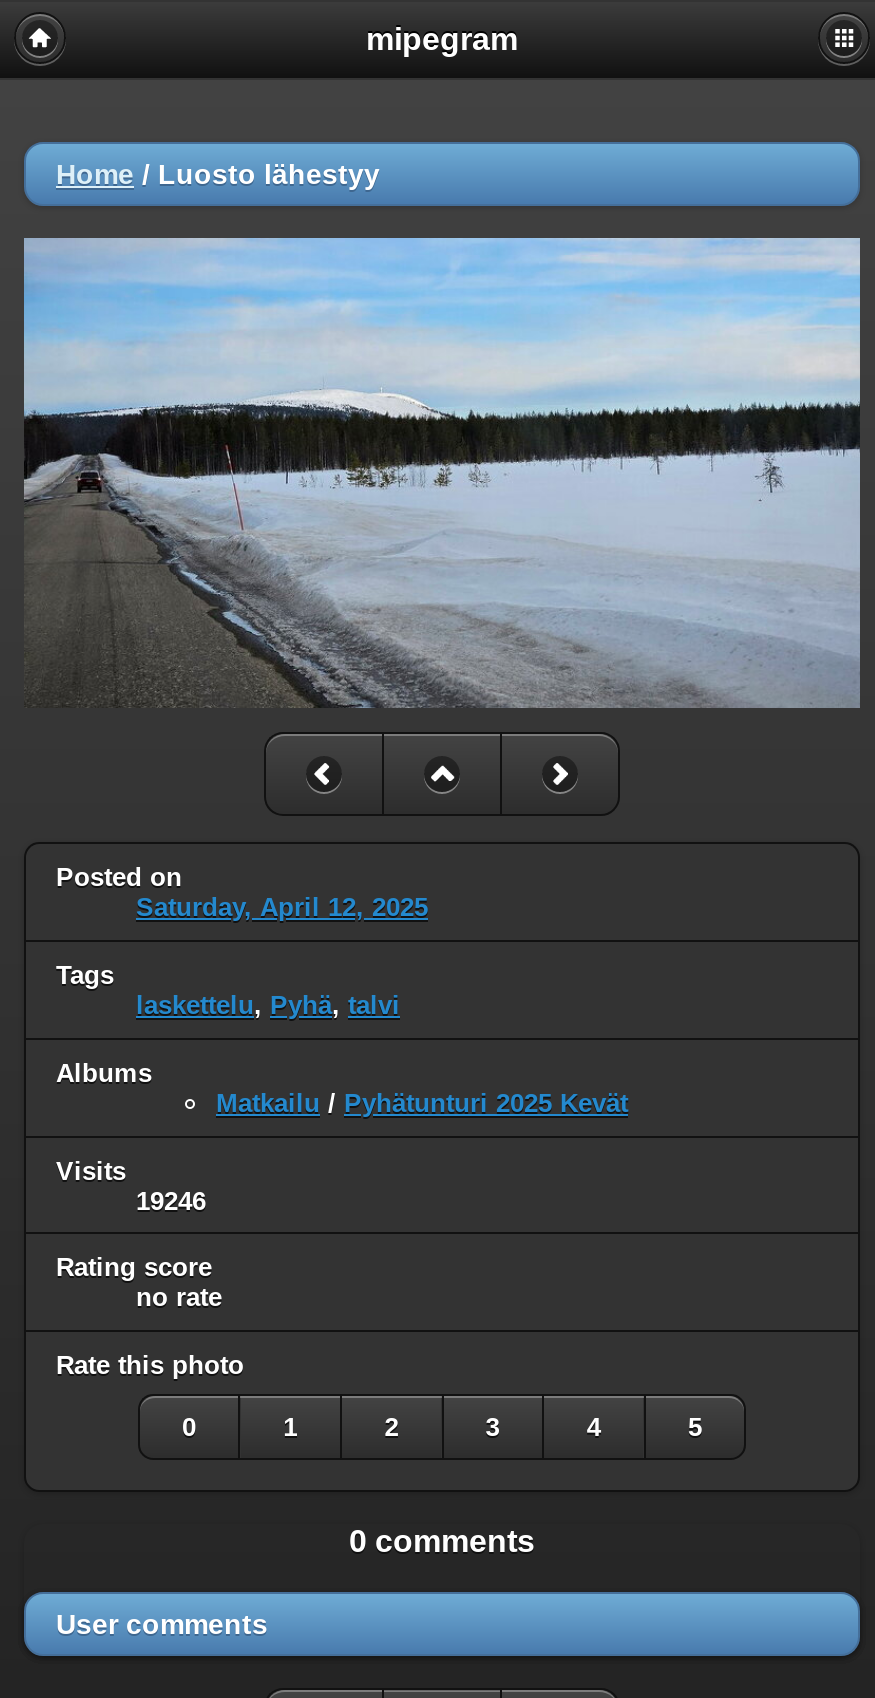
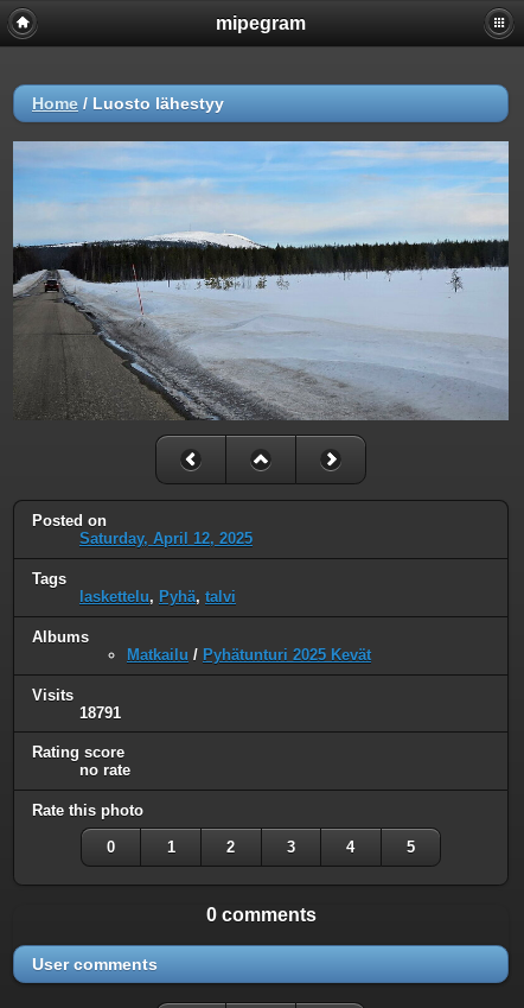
- 19246
+ 18791
